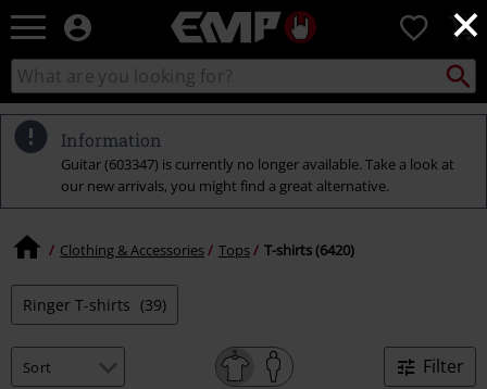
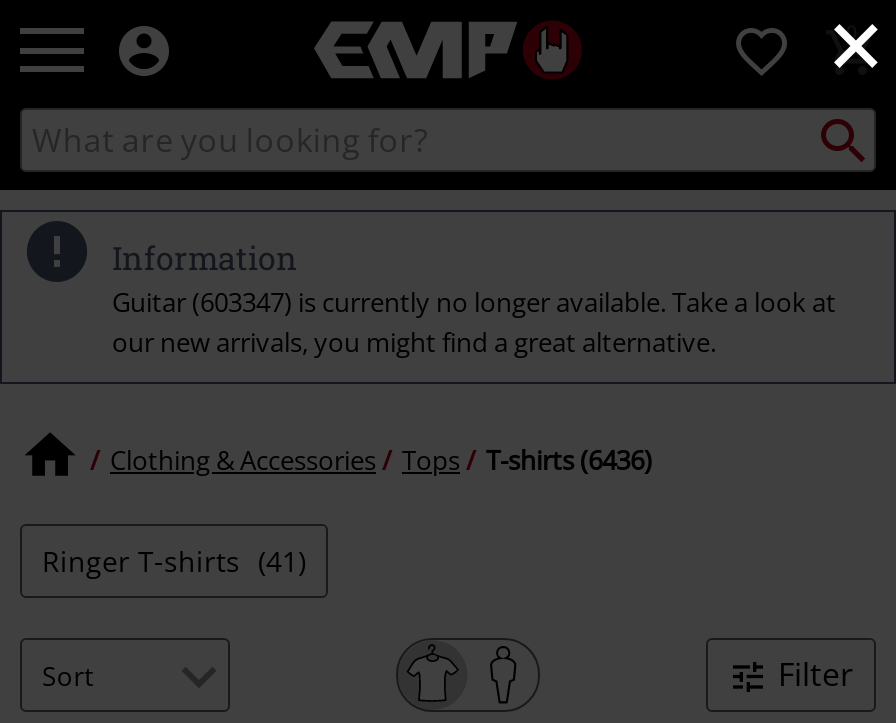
- Clothing & Accessories Tops T-shirts (6420)
+ Clothing & Accessories Tops T-shirts (6436)

- Ringer T-shirts (39)
+ Ringer T-shirts (41)
